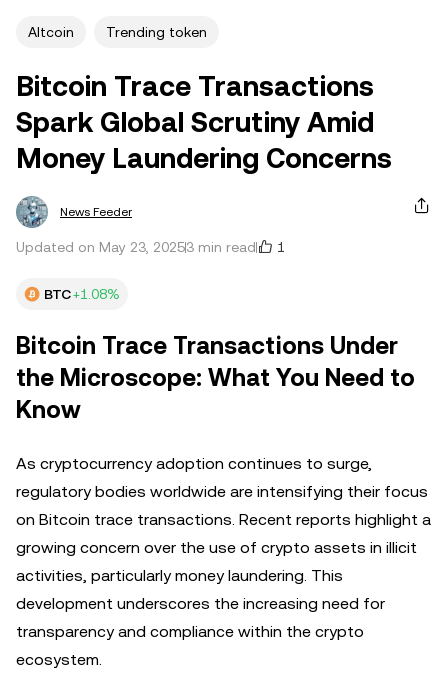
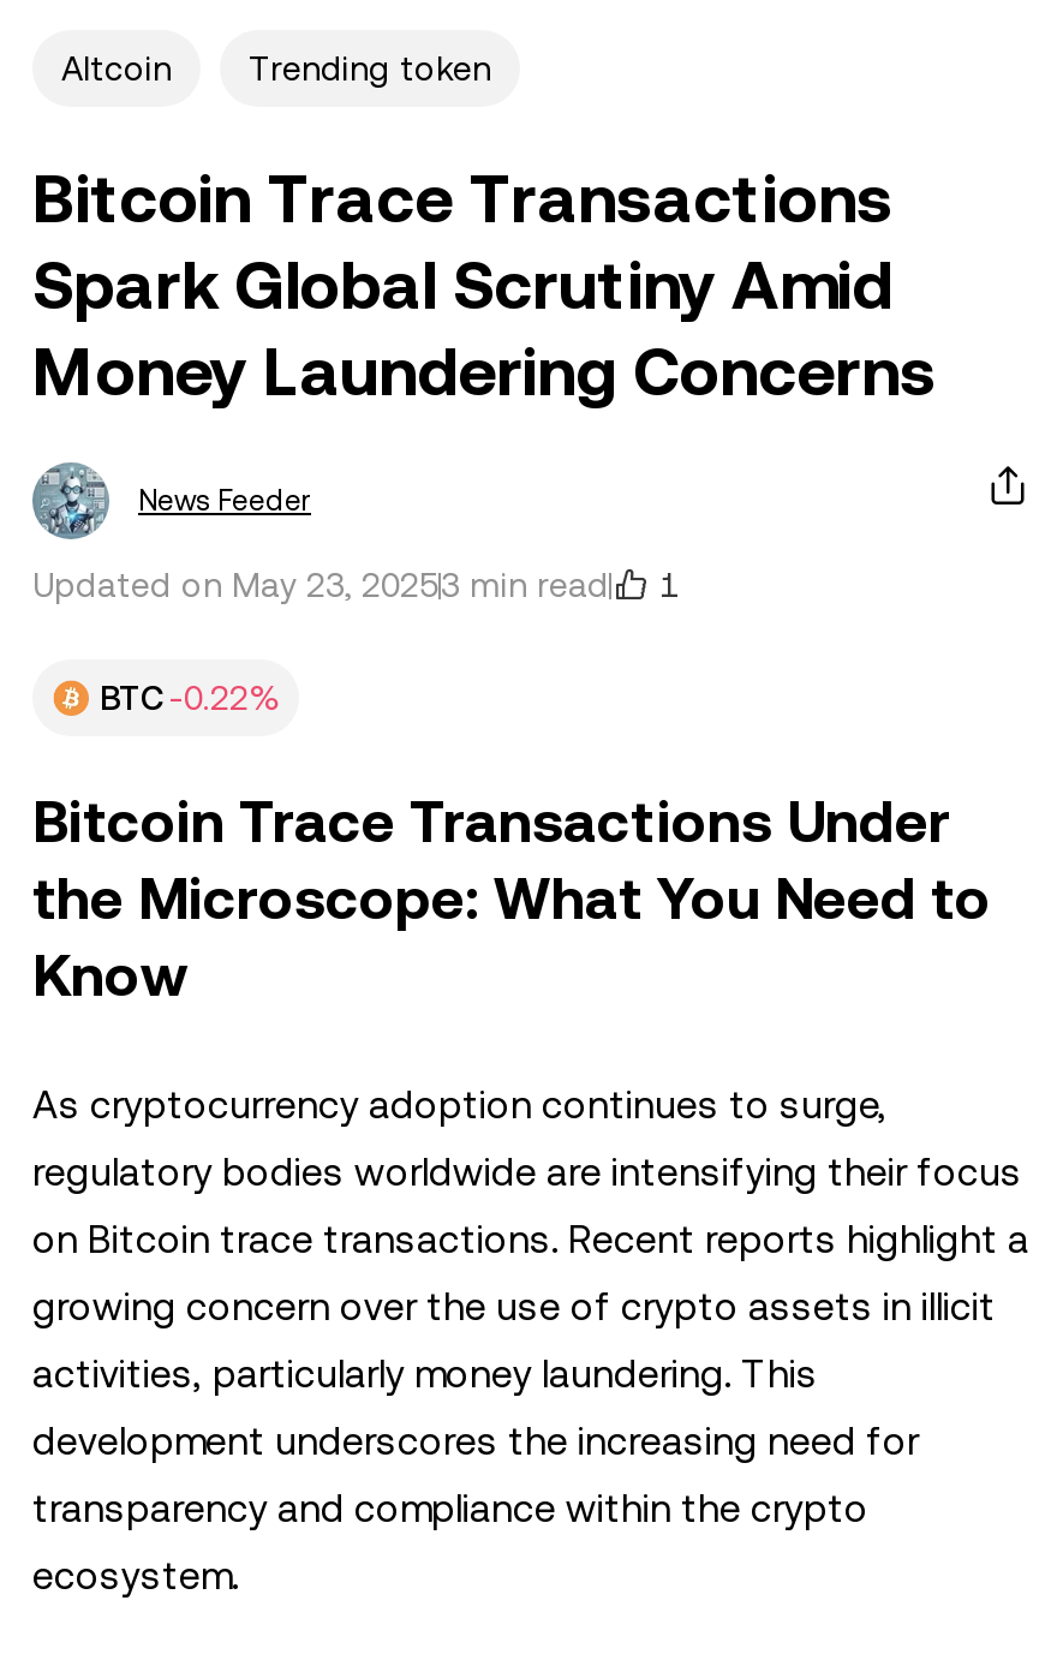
- BTC +1.08%
+ BTC -0.22%
